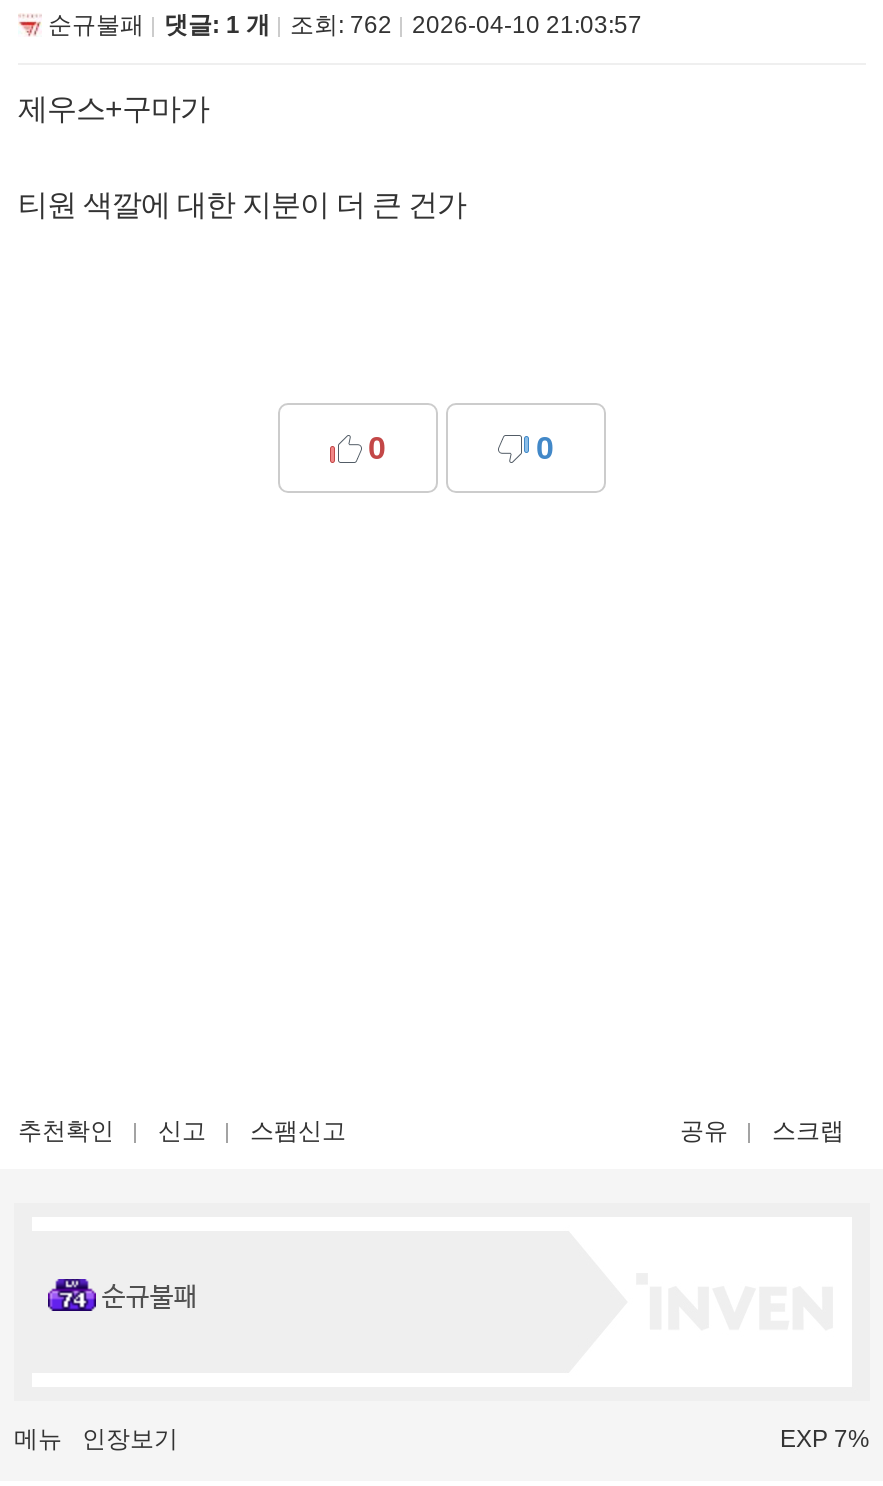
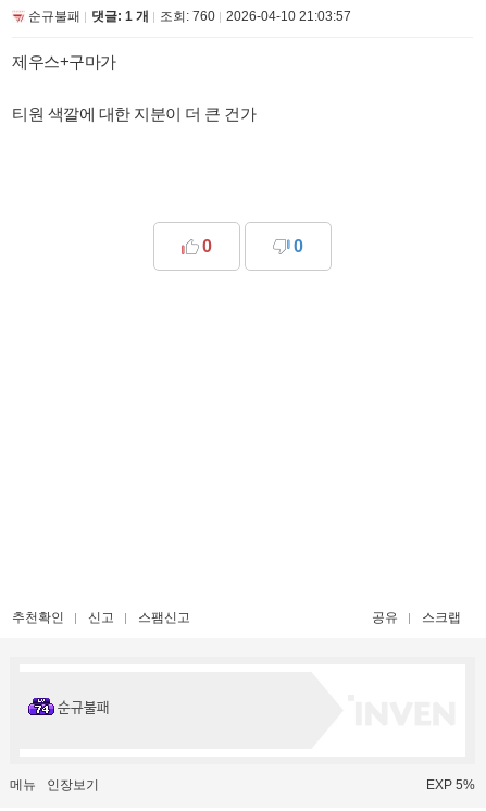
- 순규불패 댓글: 1 개 조회: 762 2026-04-10 21:03:57
+ 순규불패 댓글: 1 개 조회: 760 2026-04-10 21:03:57

- EXP 7%
+ EXP 5%
